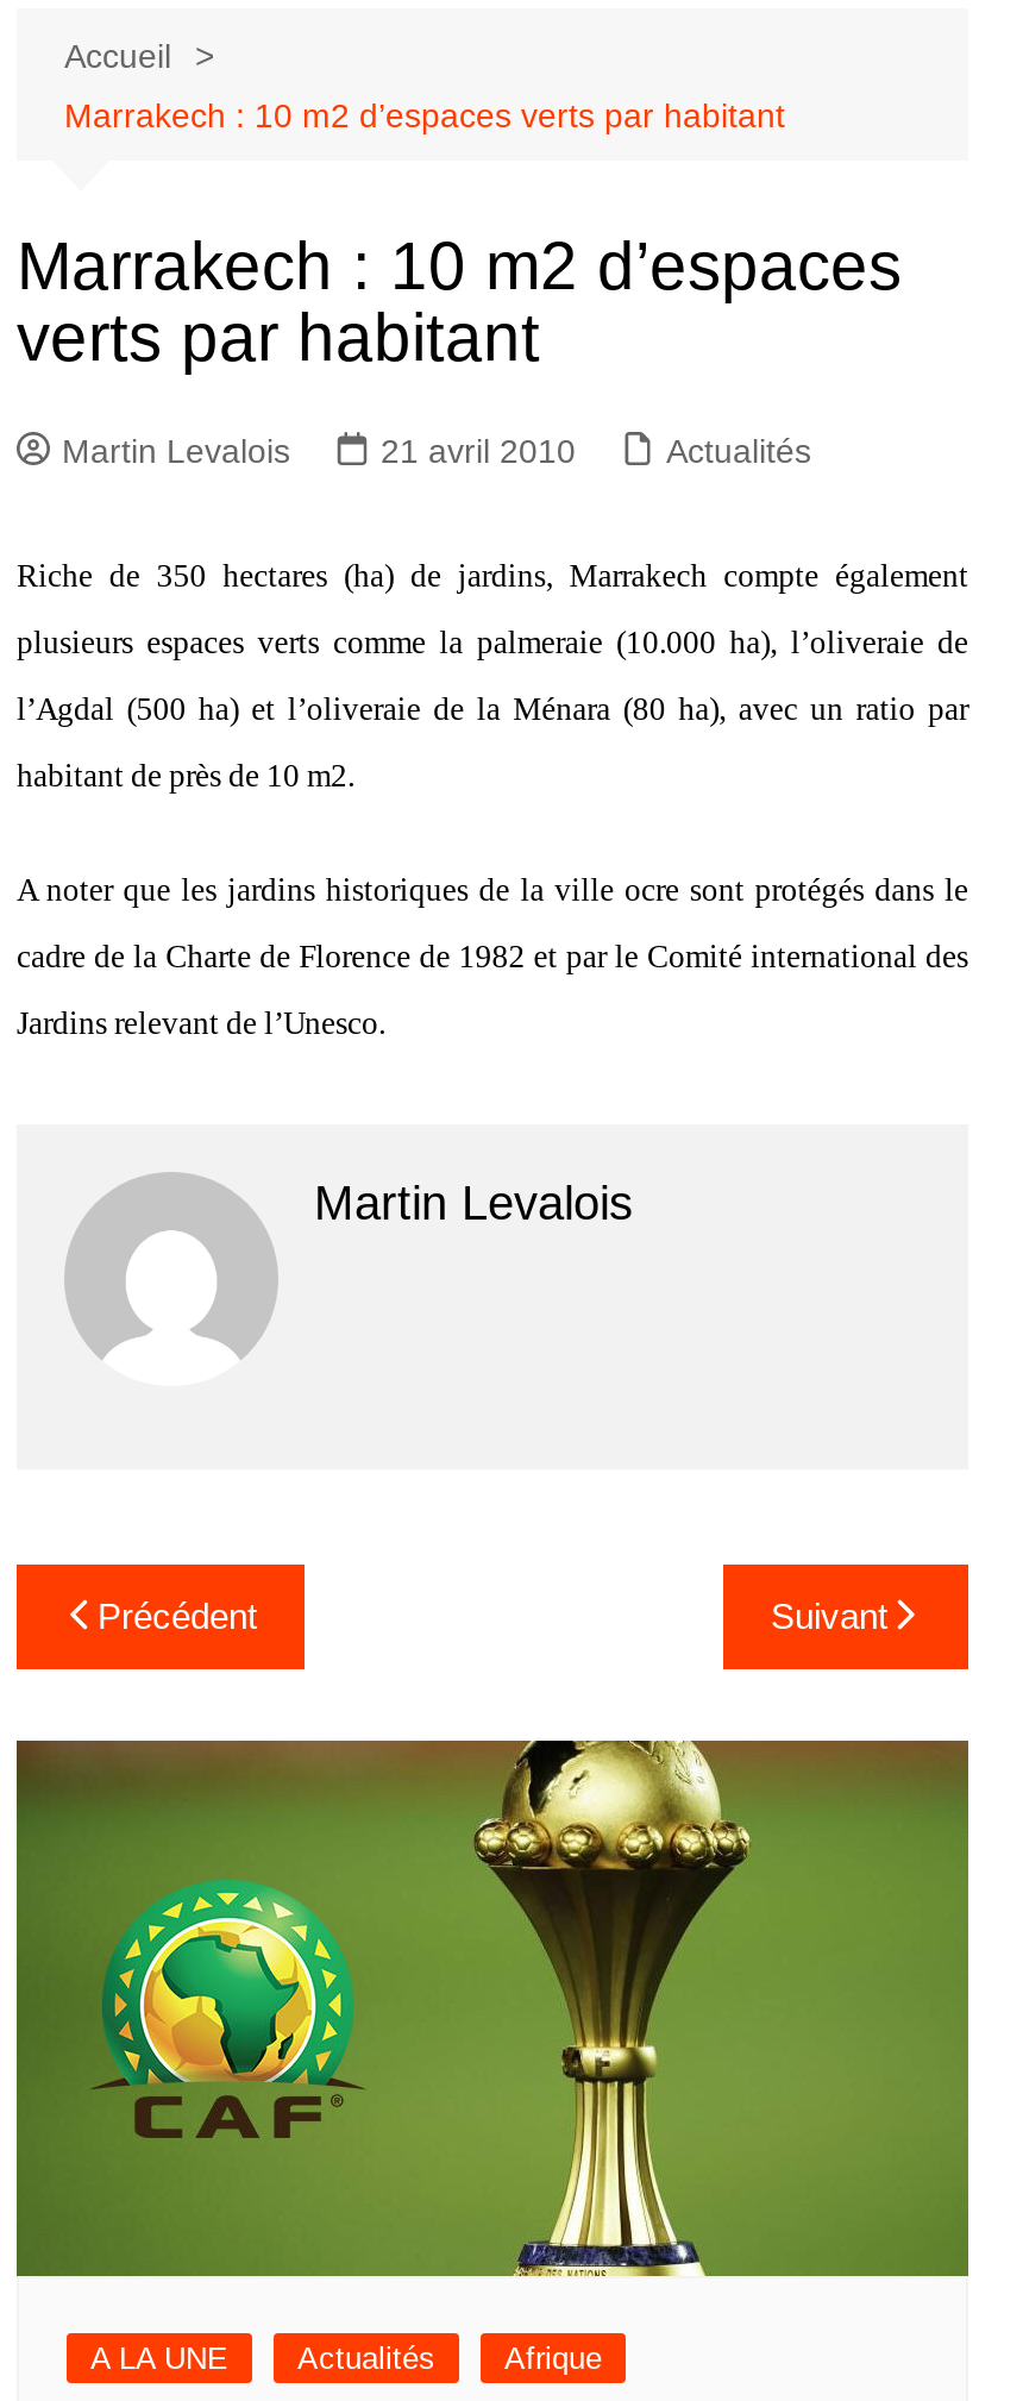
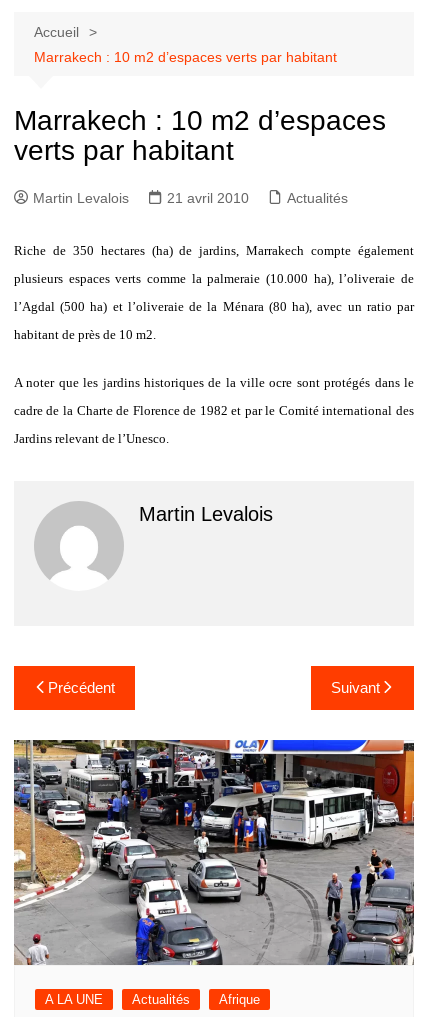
- [image]
+ [image]
